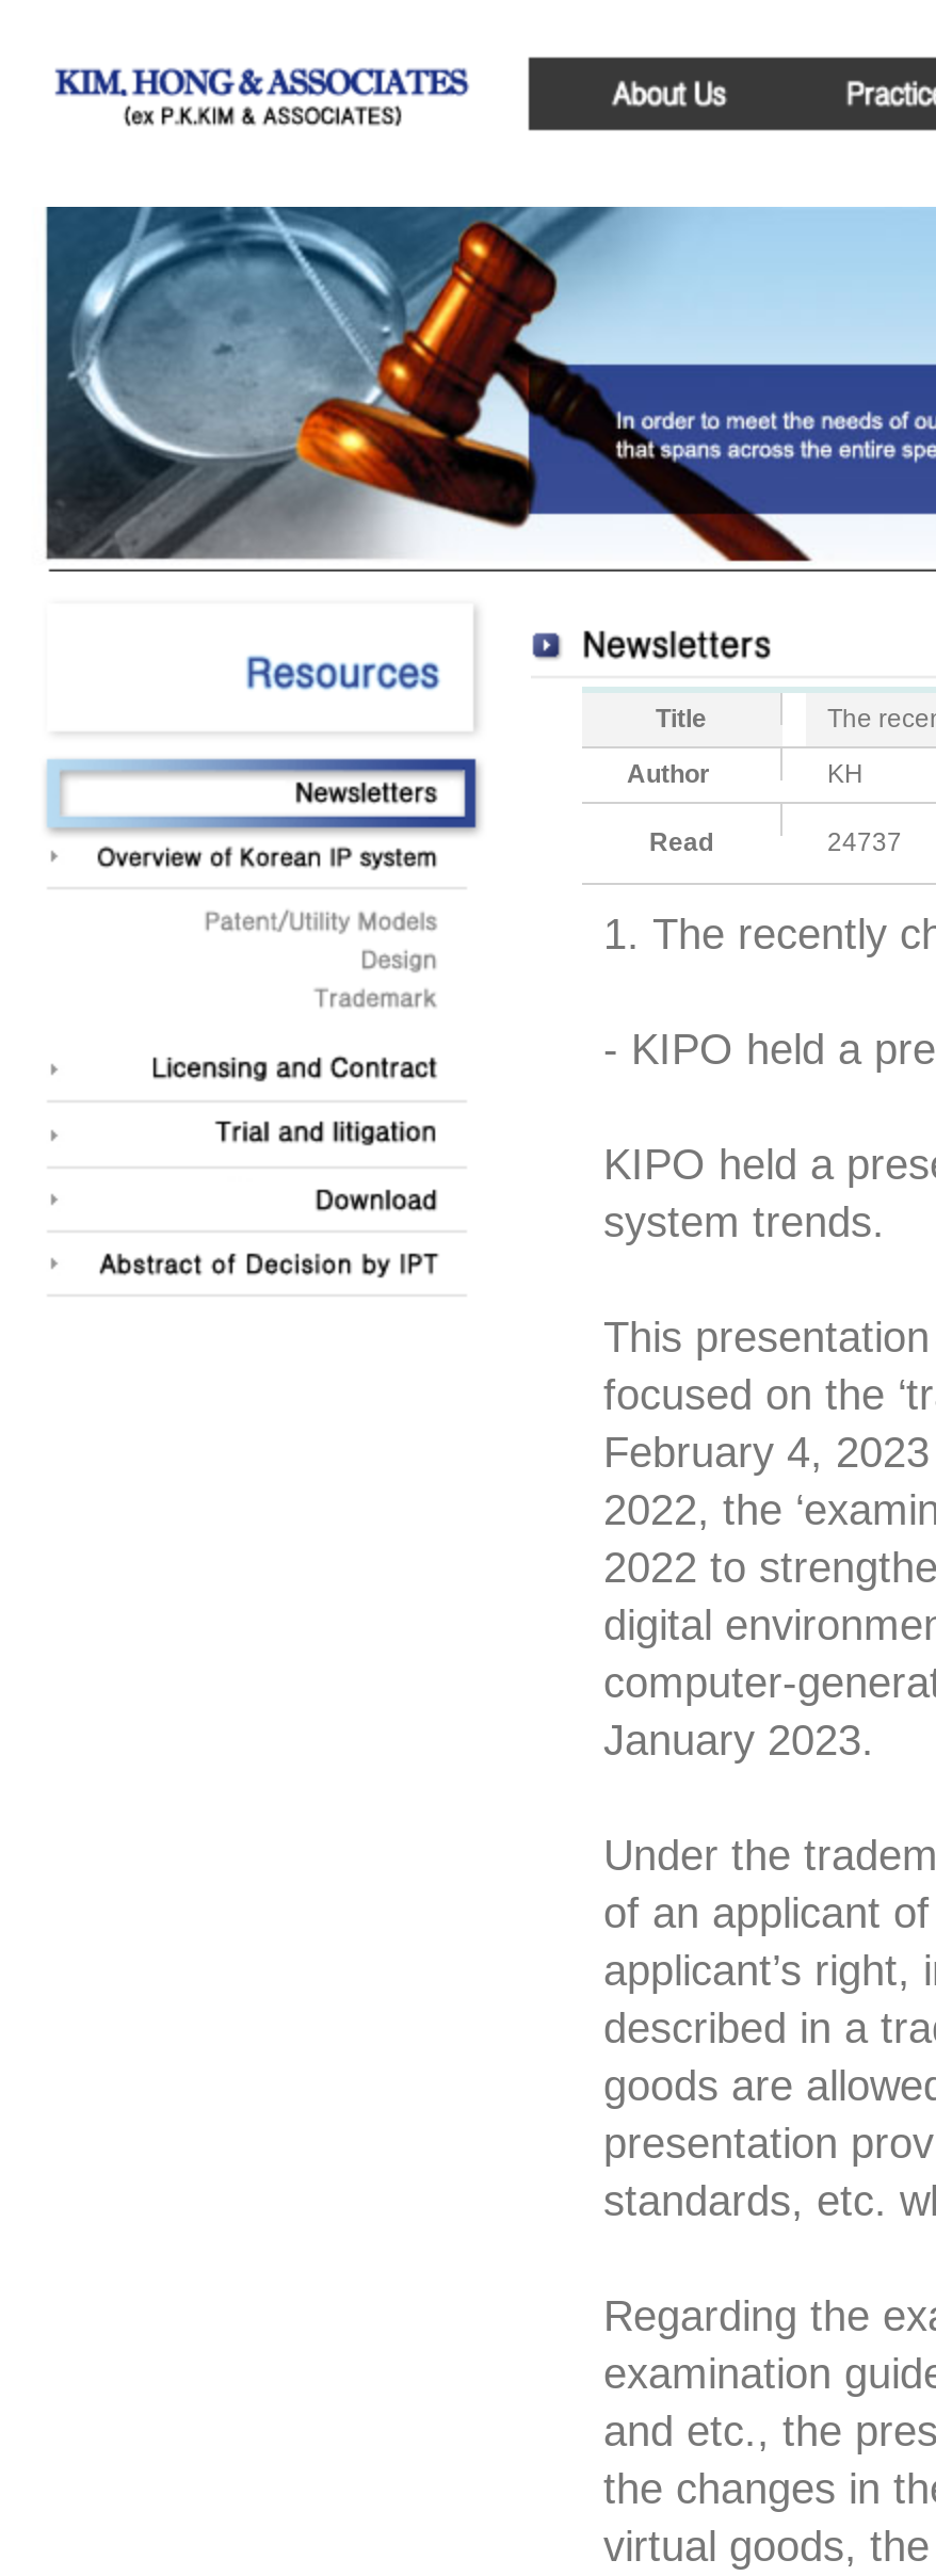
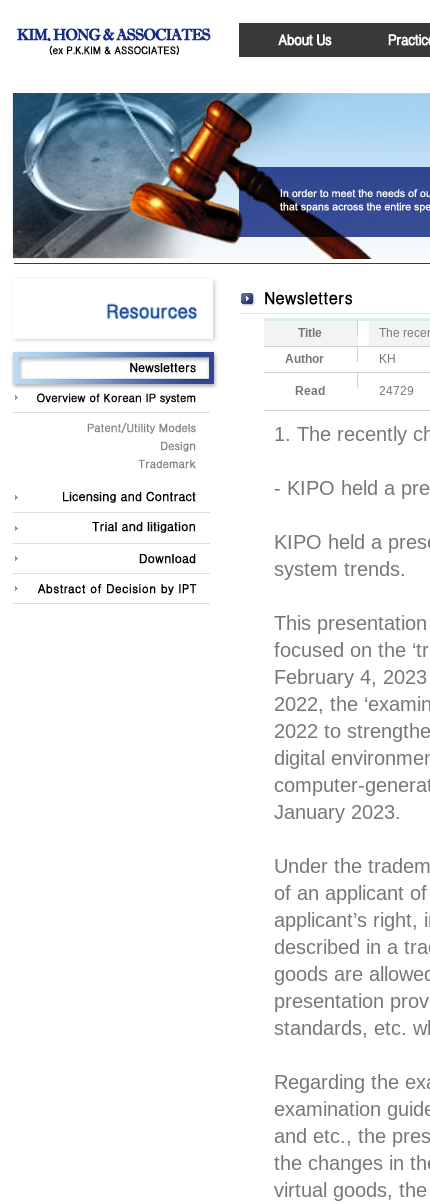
- 24737
+ 24729
